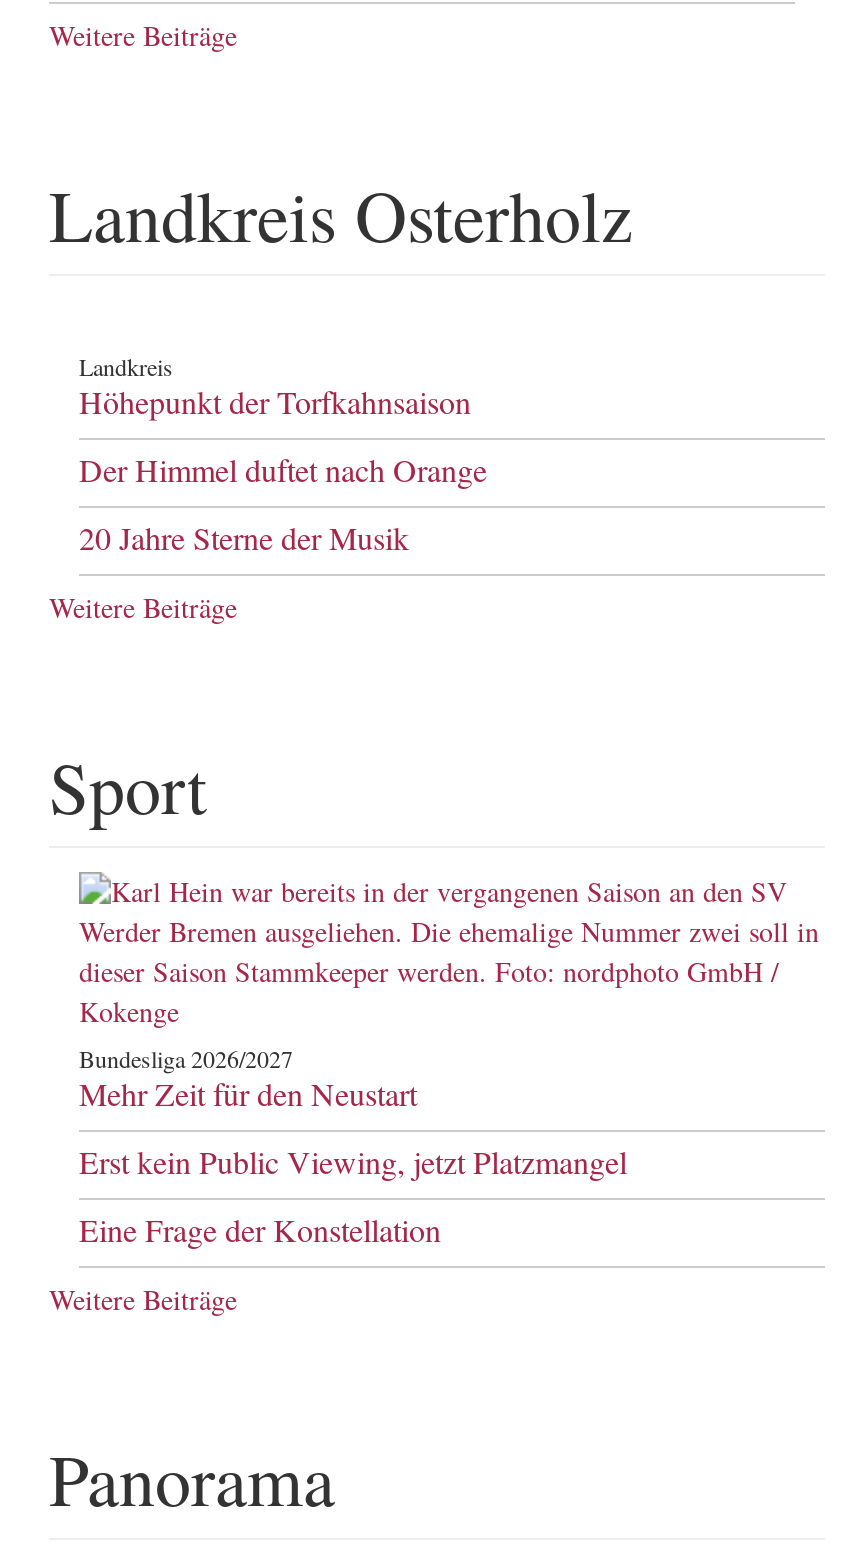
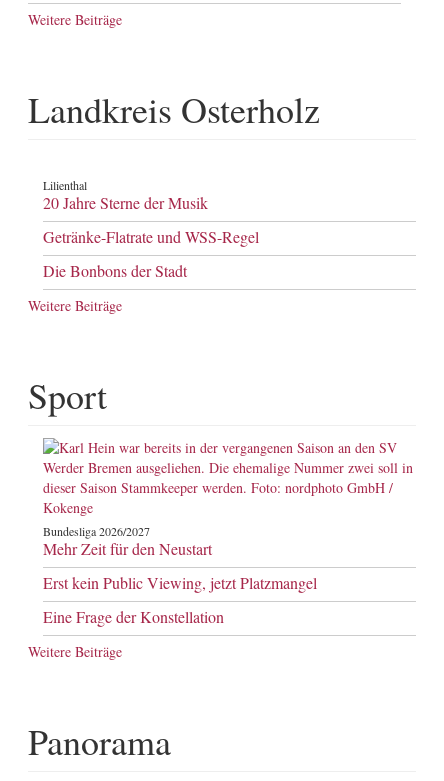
- Landkreis
- Höhepunkt der Torfkahnsaison
- Der Himmel duftet nach Orange
+ Lilienthal

moved up: 20 Jahre Sterne der Musik

+ Getränke-Flatrate und WSS-Regel
+ Die Bonbons der Stadt
